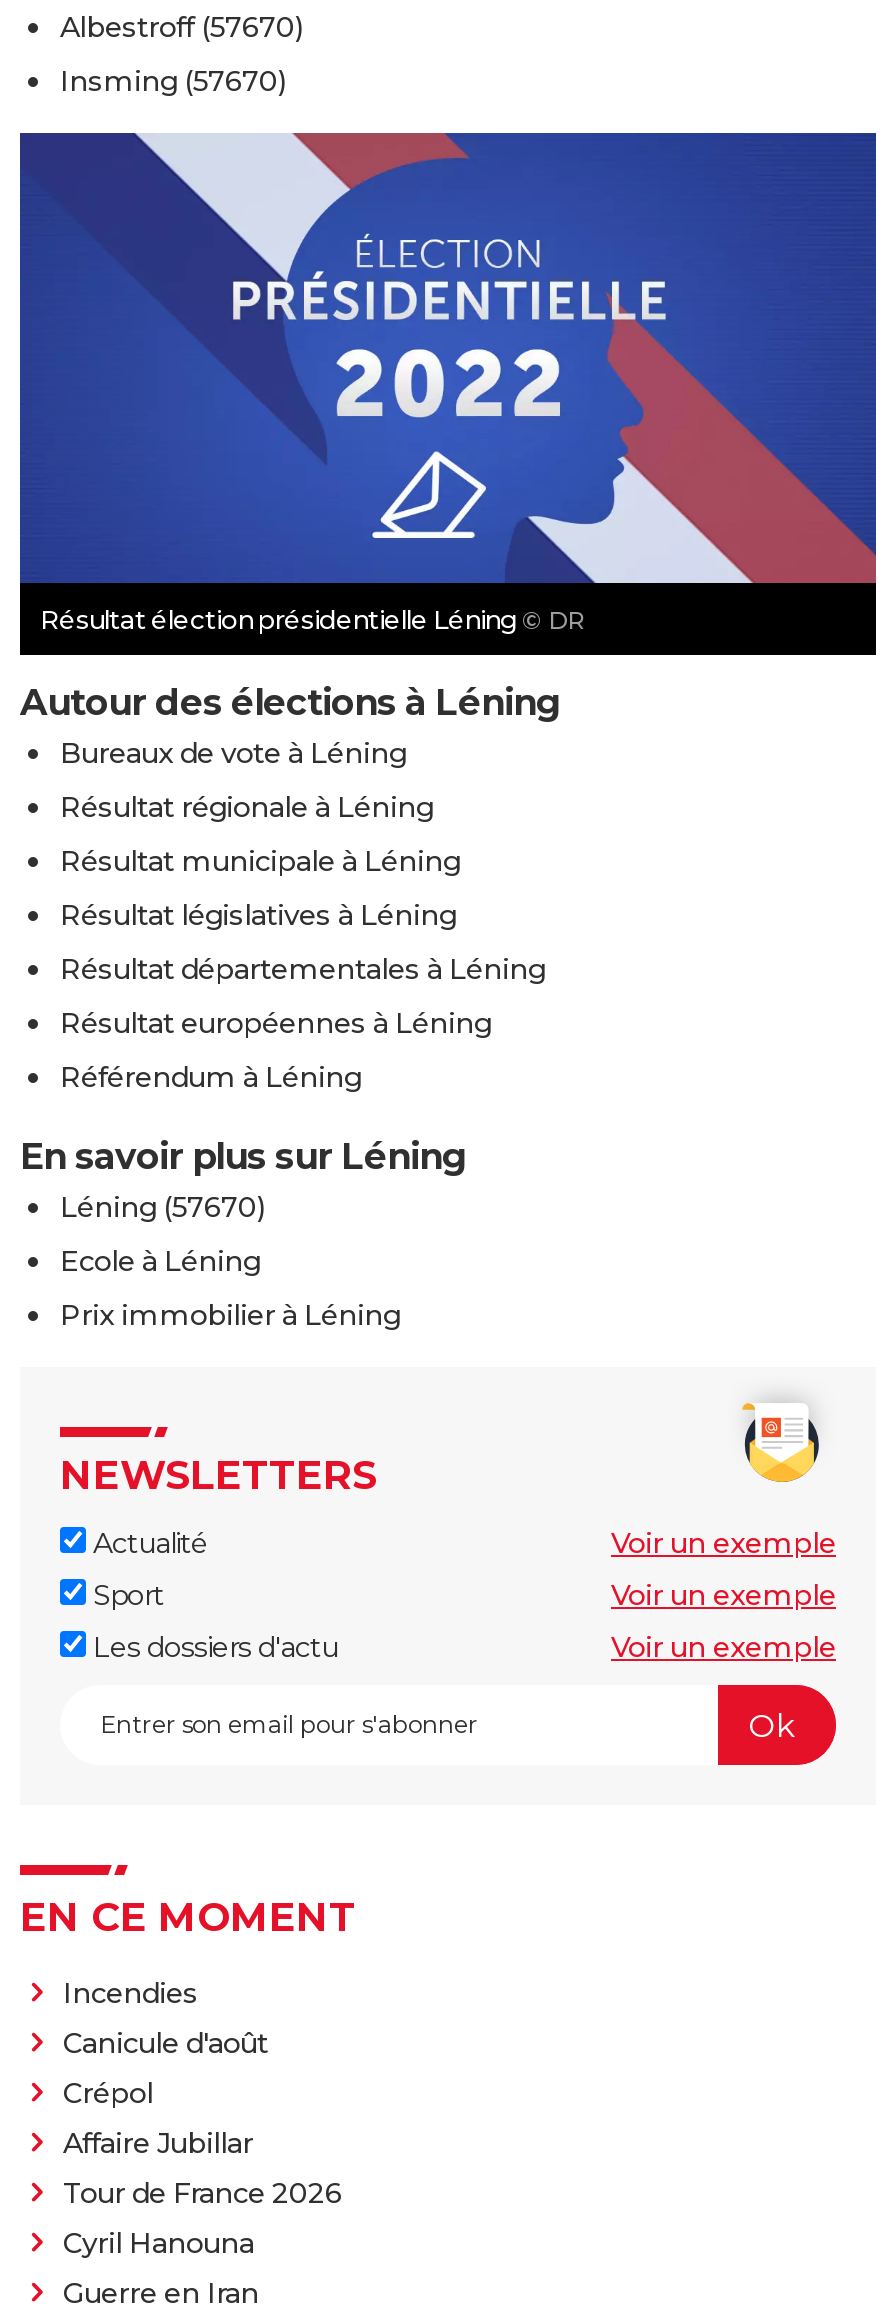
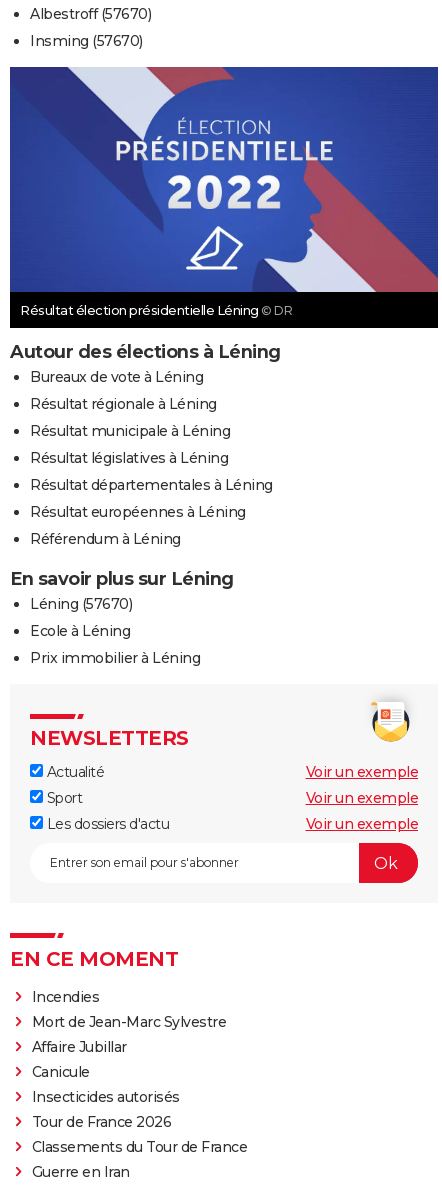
- Canicule d'août
- Crépol
+ Mort de Jean-Marc Sylvestre

moved up: Affaire Jubillar

+ Canicule
+ Insecticides autorisés

- Cyril Hanouna
+ Classements du Tour de France
